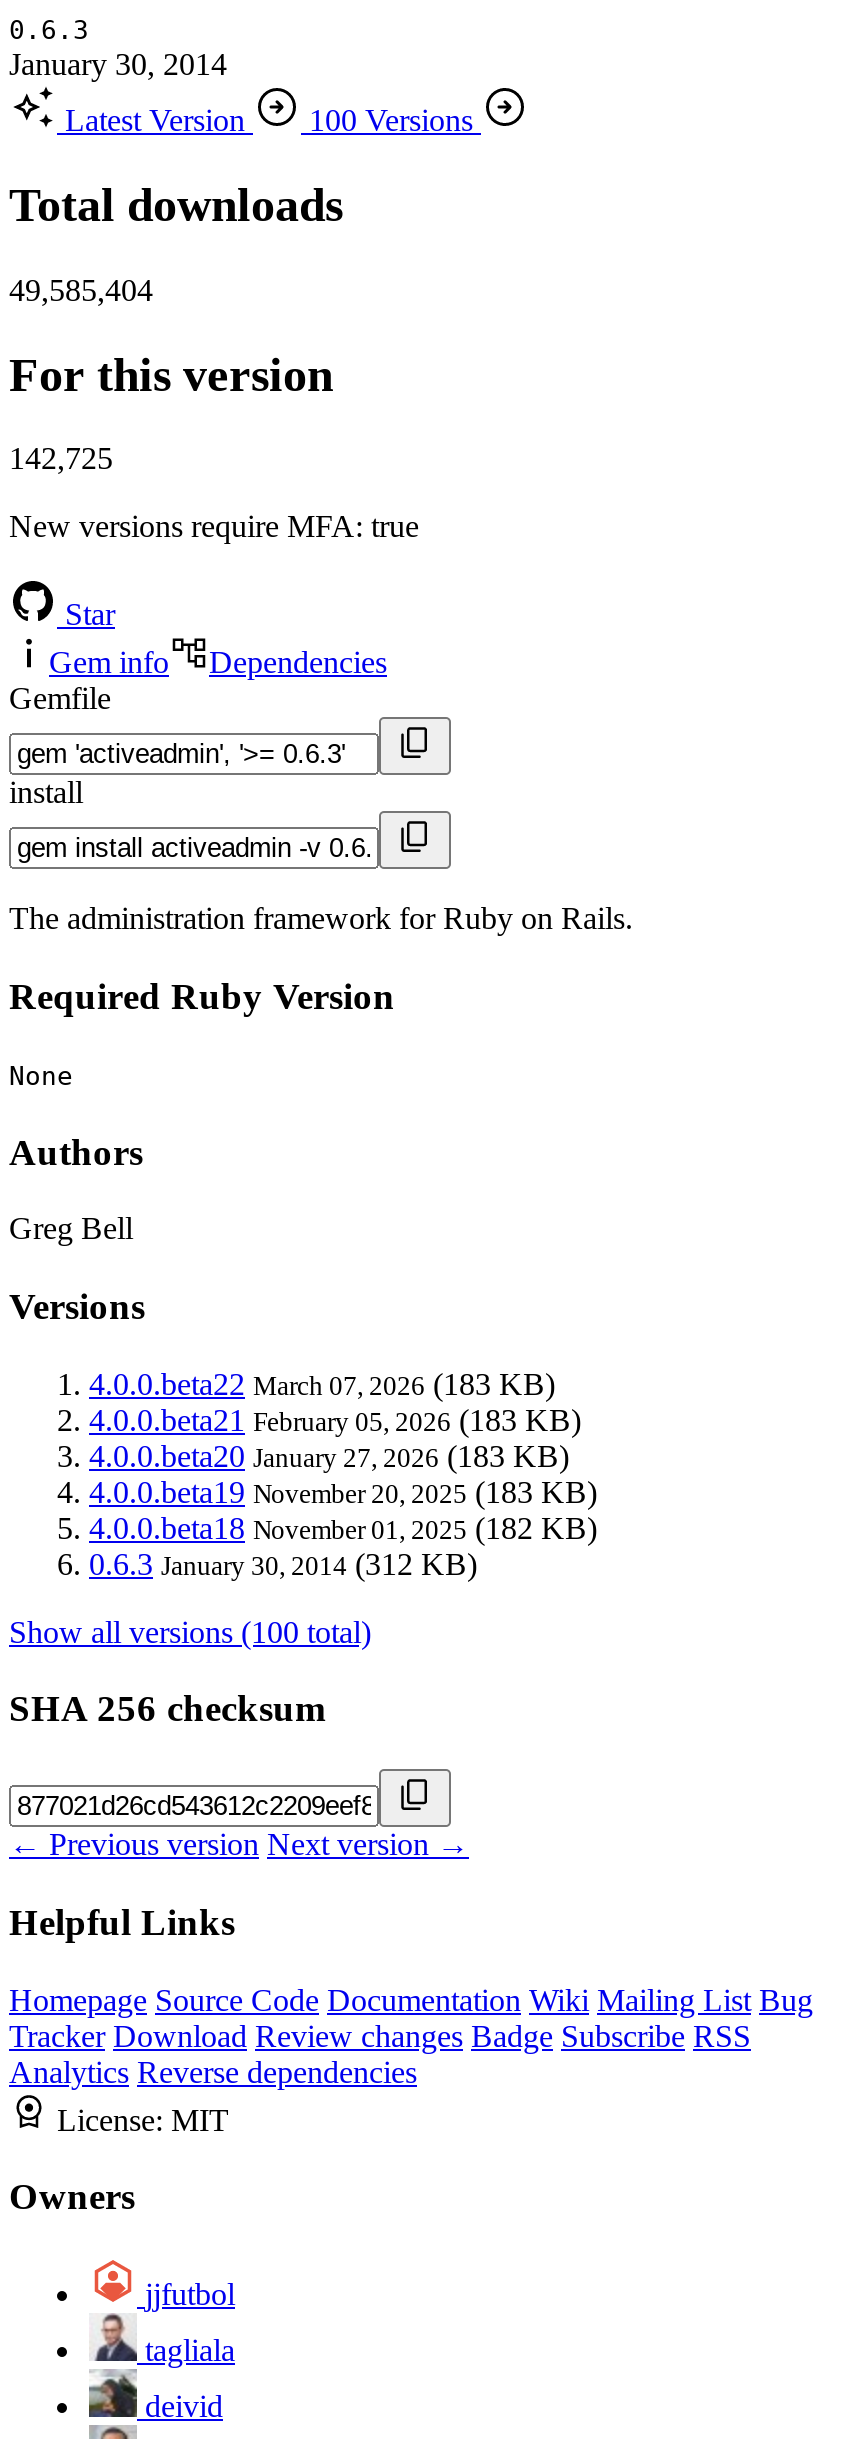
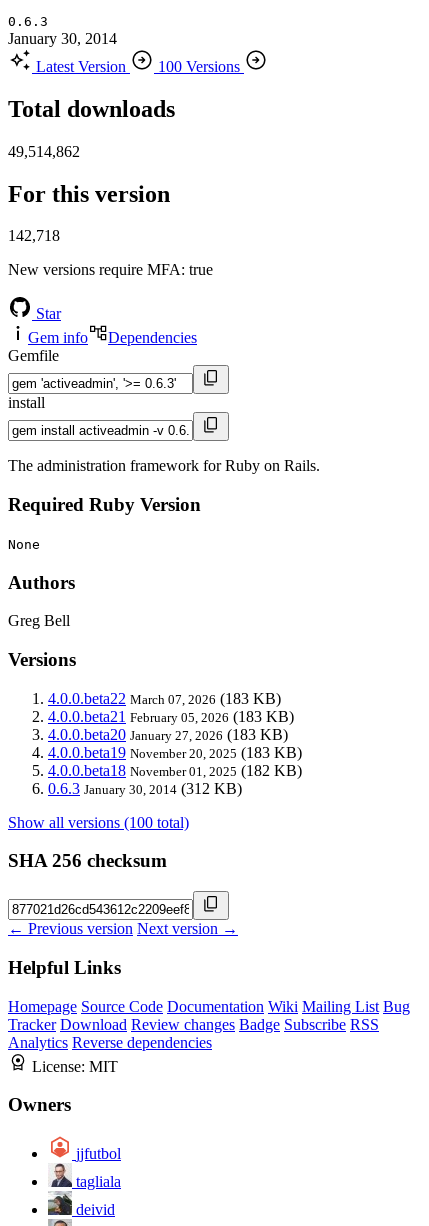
- 49,585,404
+ 49,514,862

- 142,725
+ 142,718
